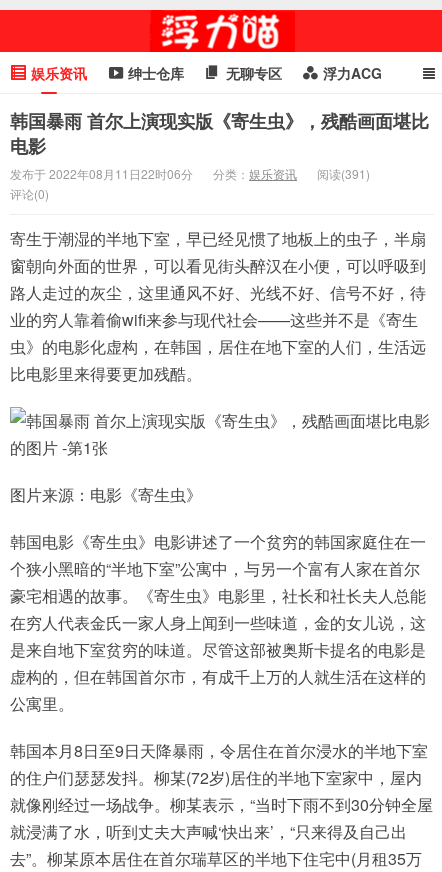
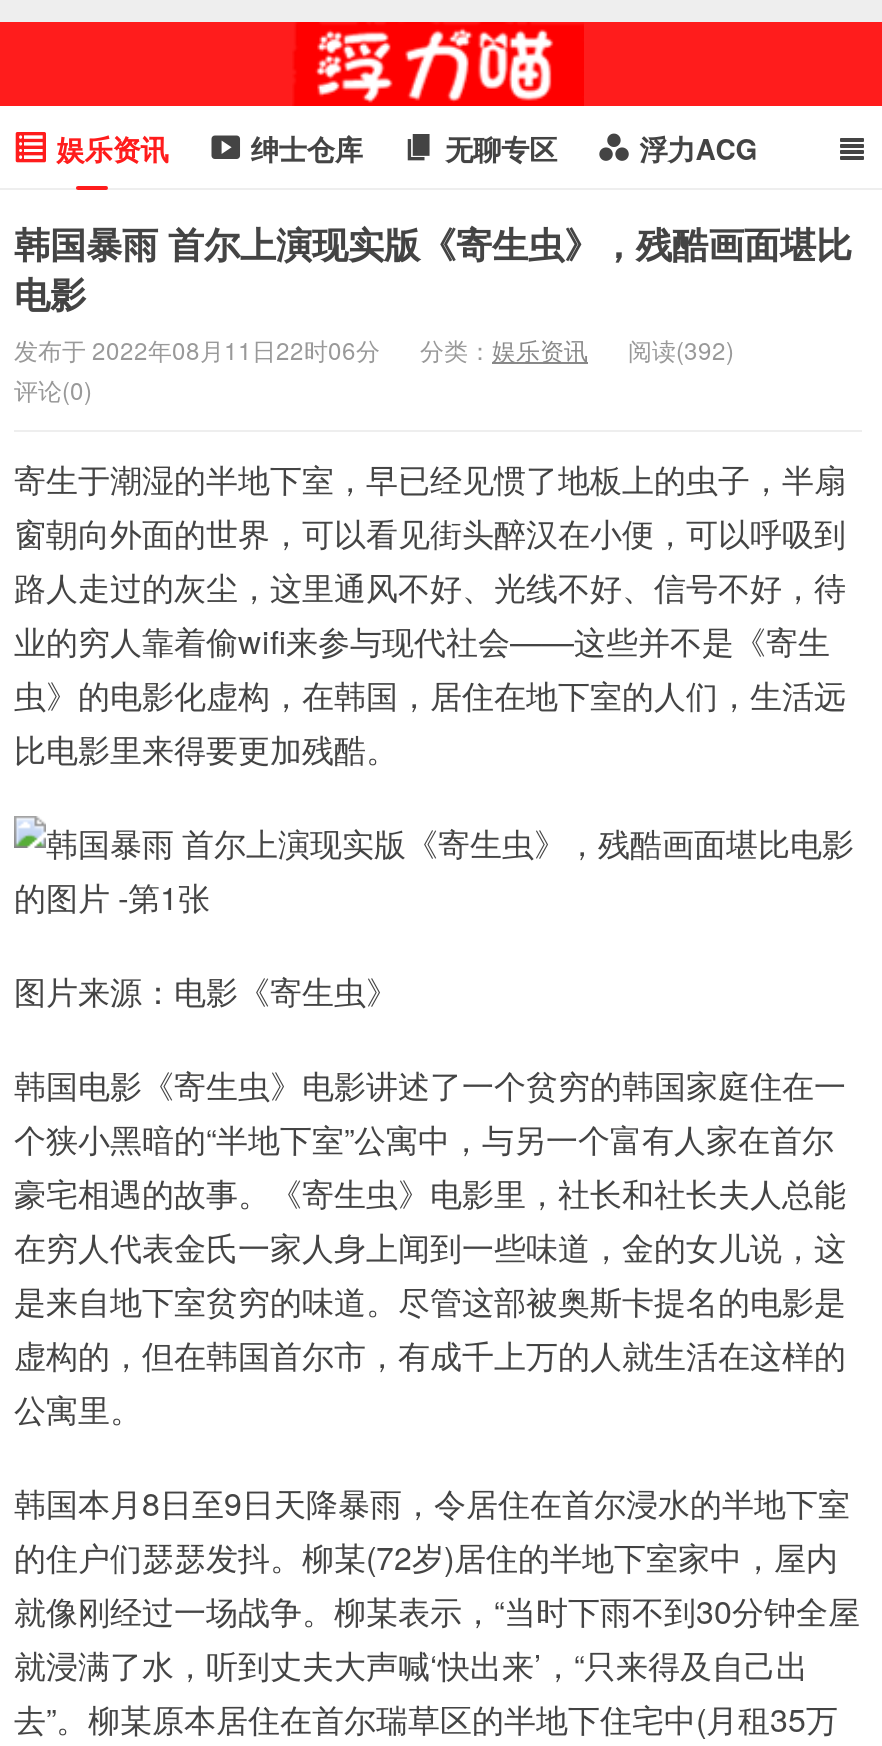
- 阅读(391)
+ 阅读(392)
